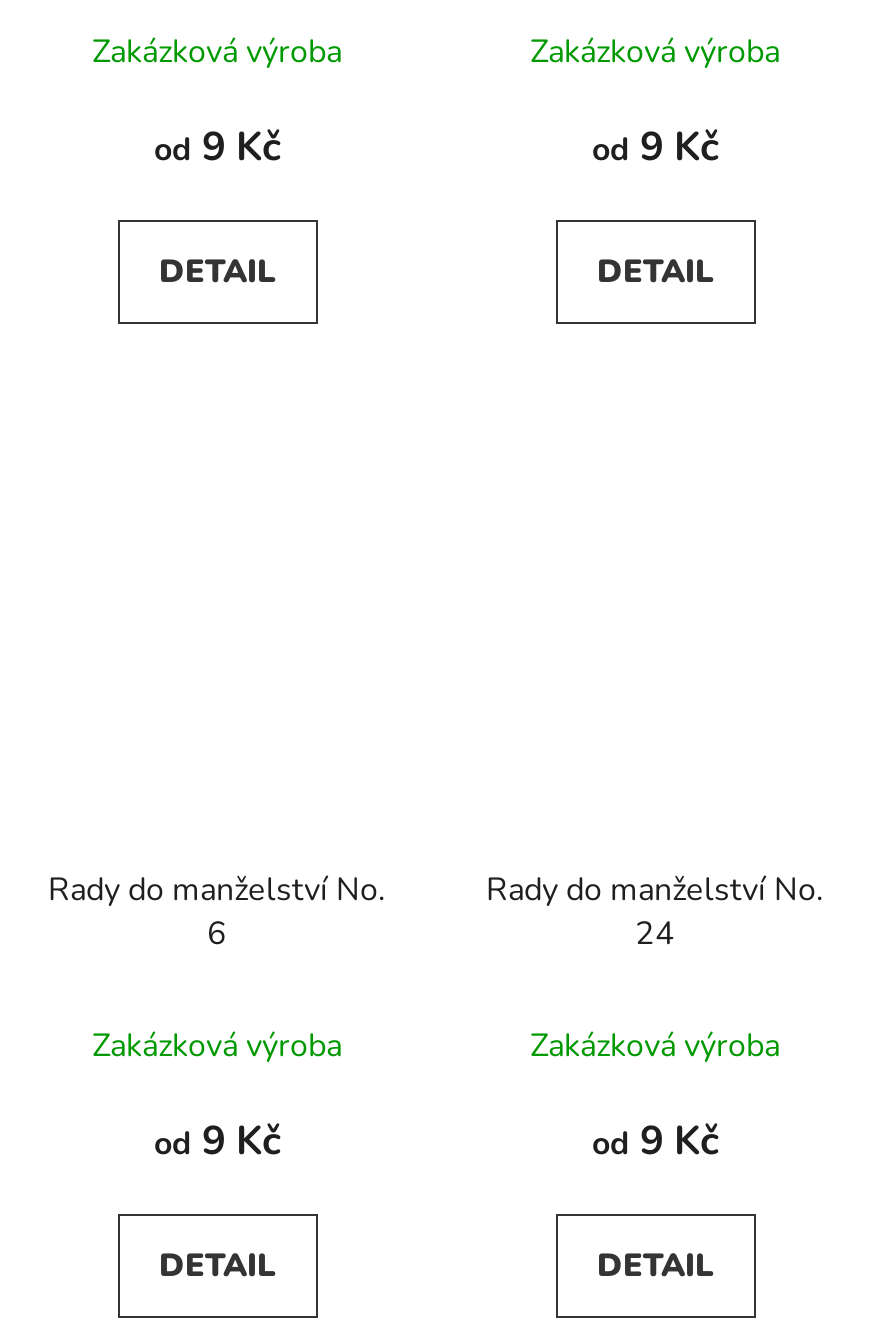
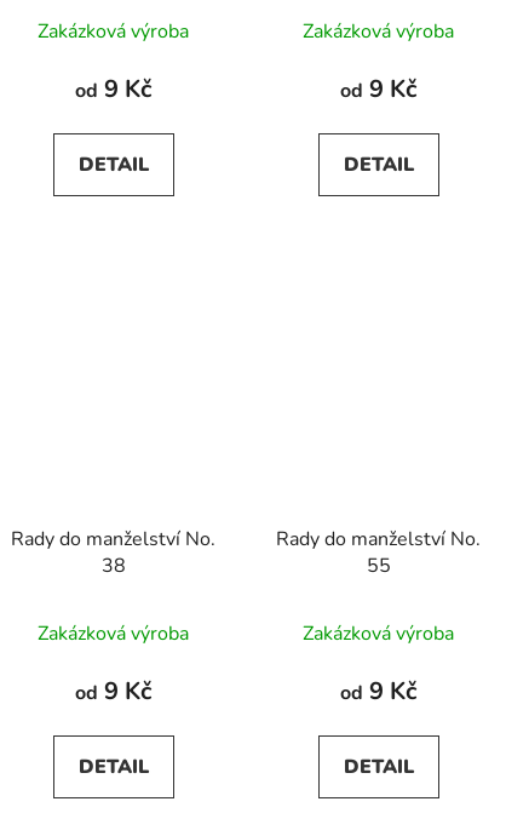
- 6
+ 38

- 24
+ 55
